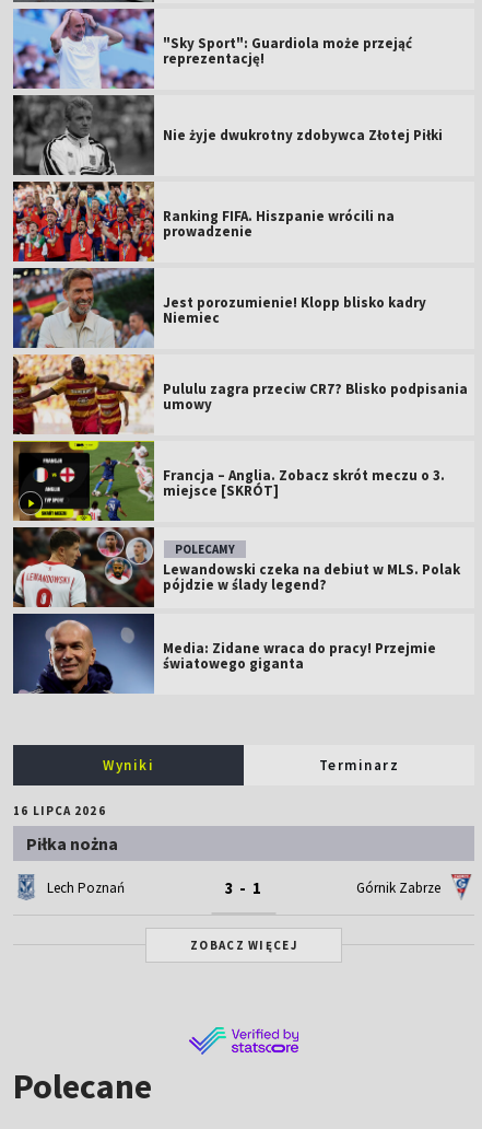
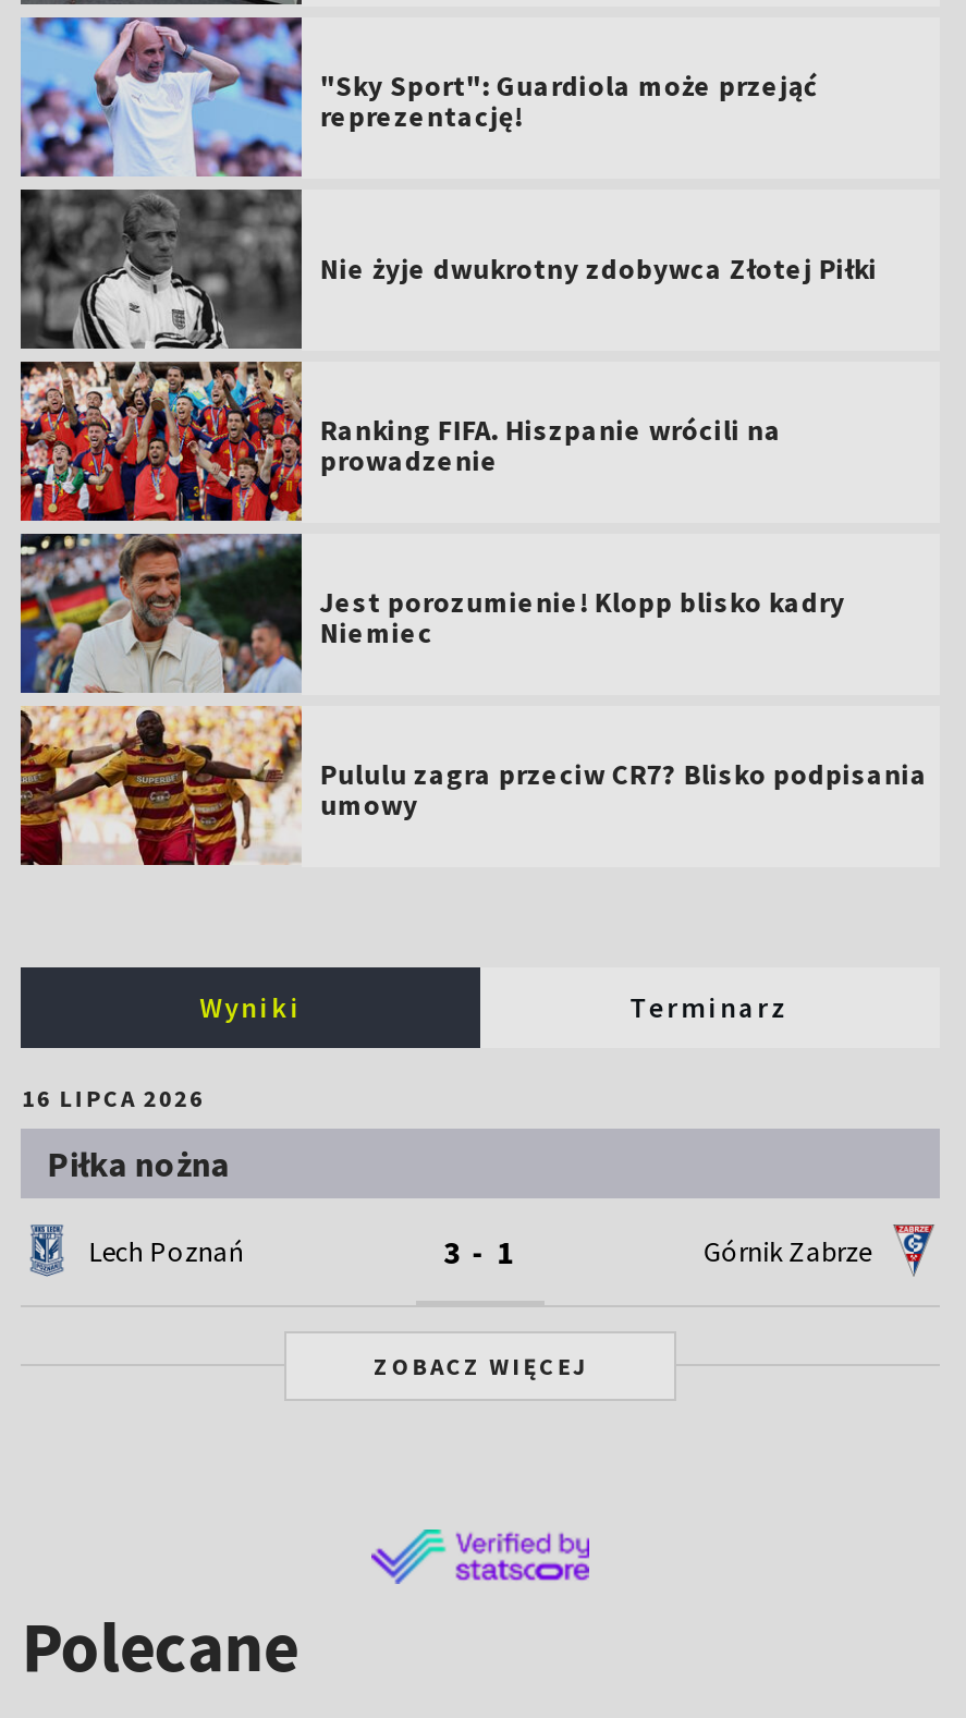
- [image]
- Francja – Anglia. Zobacz skrót meczu o 3.
- miejsce [SKRÓT]
- POLECAMY
- Lewandowski czeka na debiut w MLS. Polak
- pójdzie w ślady legend?
- Media: Zidane wraca do pracy! Przejmie
- światowego giganta
